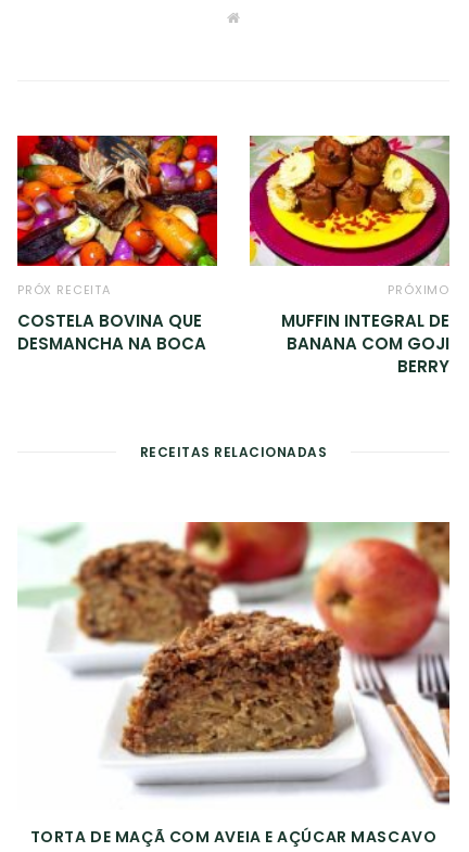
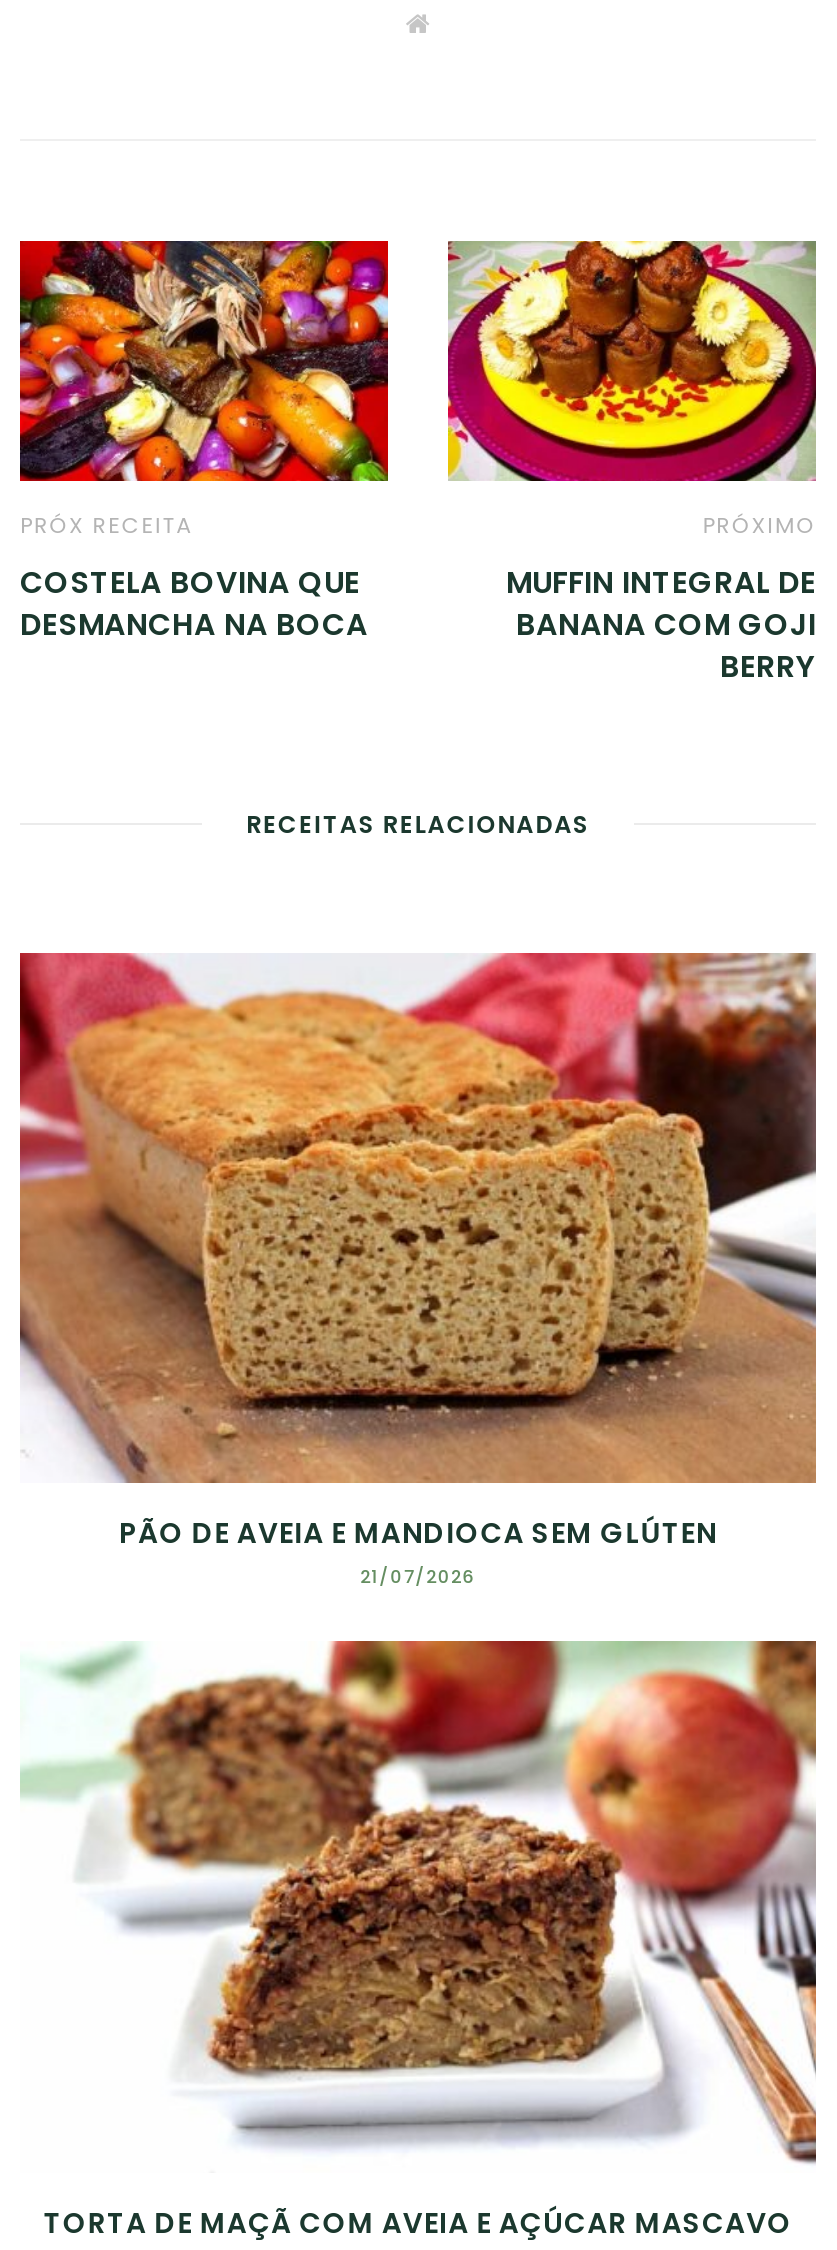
+ [image]
+ PÃO DE AVEIA E MANDIOCA SEM GLÚTEN
+ 21/07/2026
